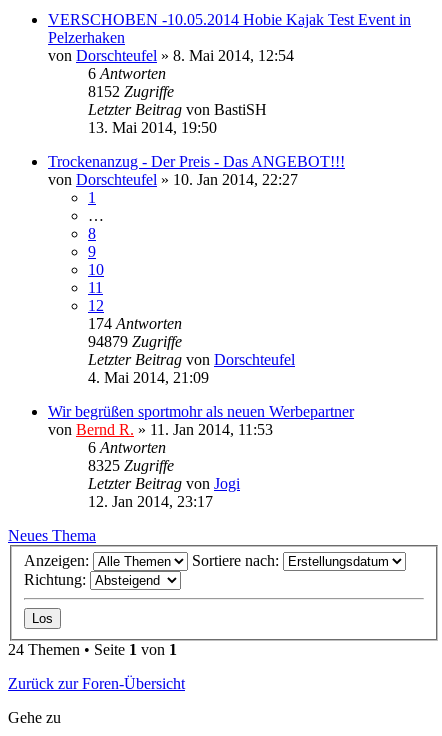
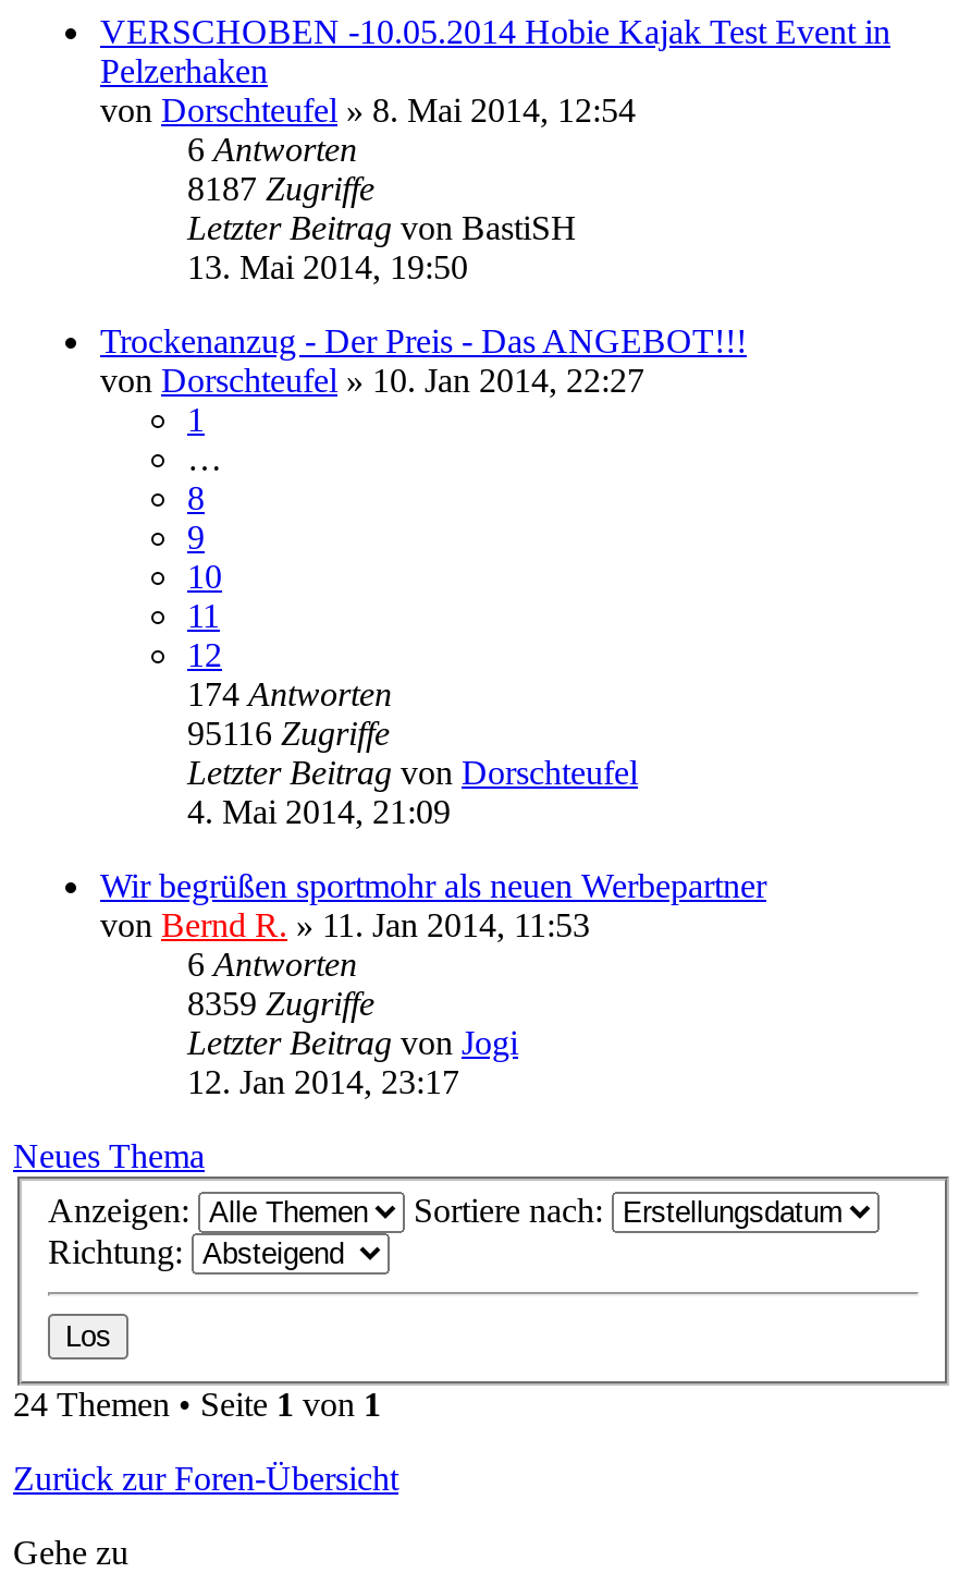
- 8152 Zugriffe
+ 8187 Zugriffe

- 94879 Zugriffe
+ 95116 Zugriffe

- 8325 Zugriffe
+ 8359 Zugriffe
